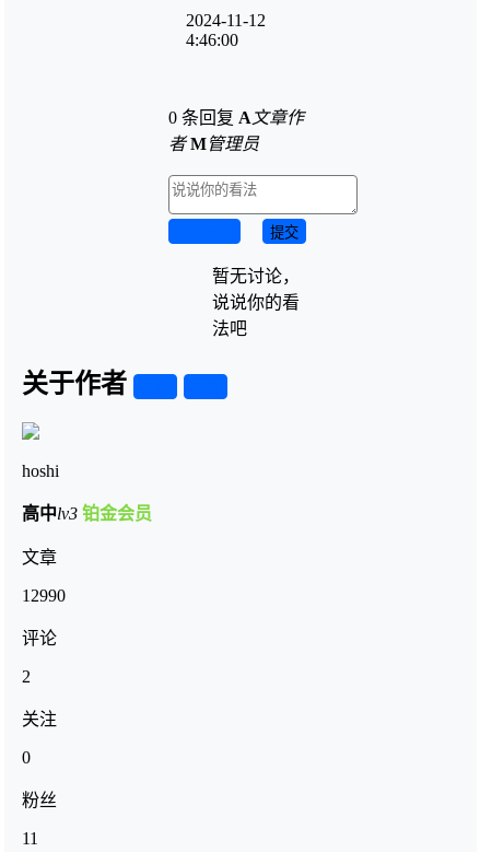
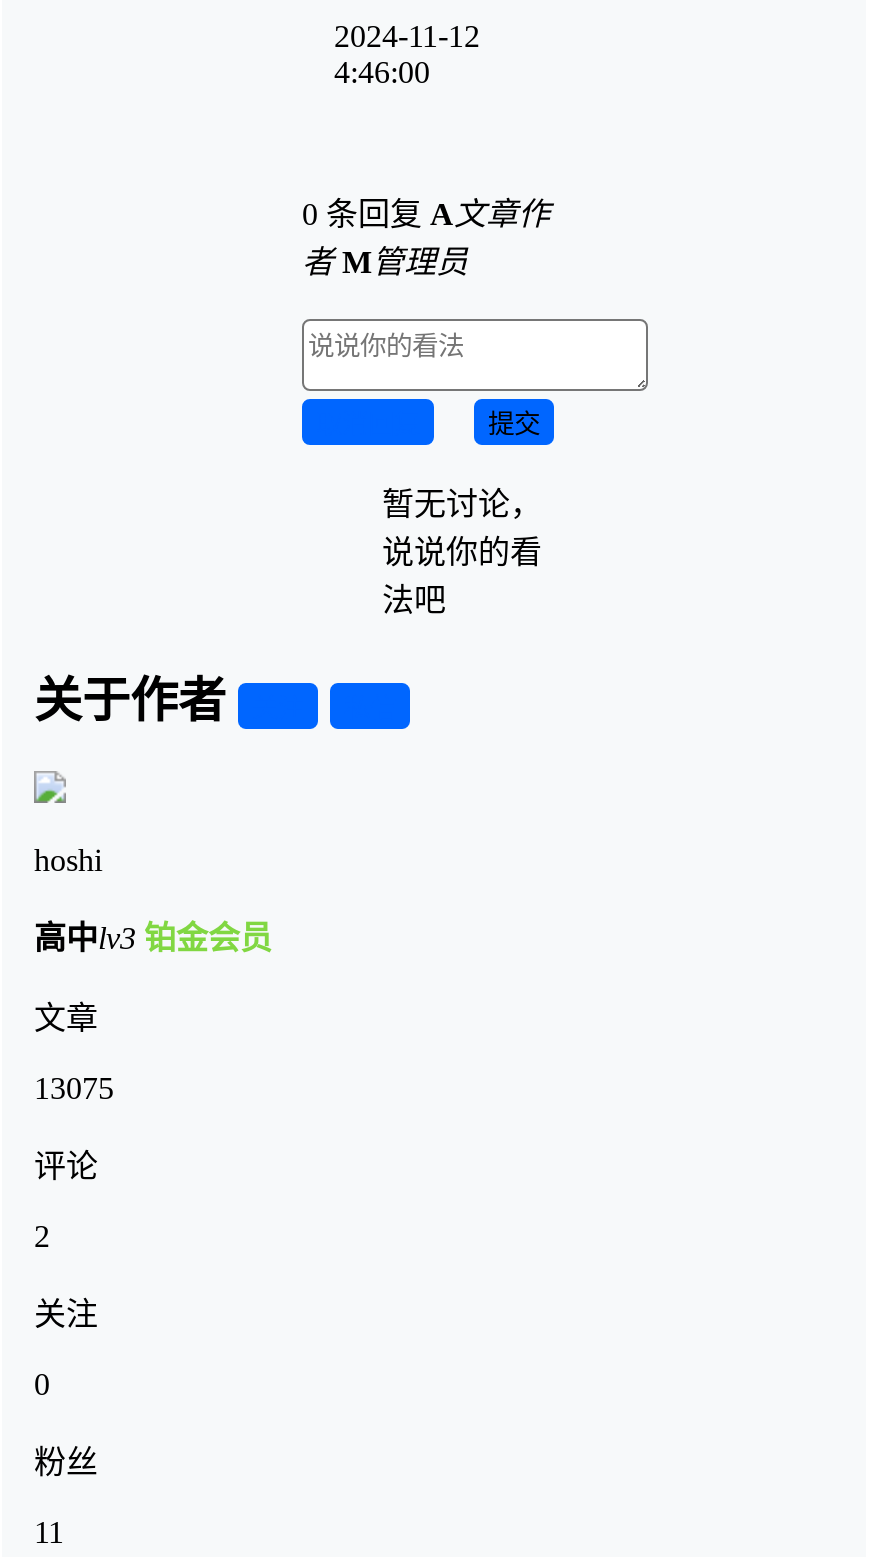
- 12990
+ 13075
